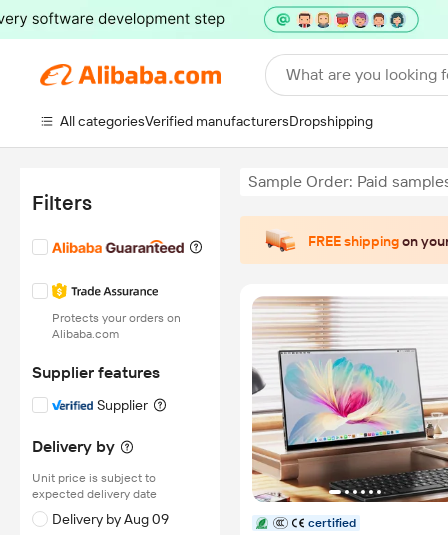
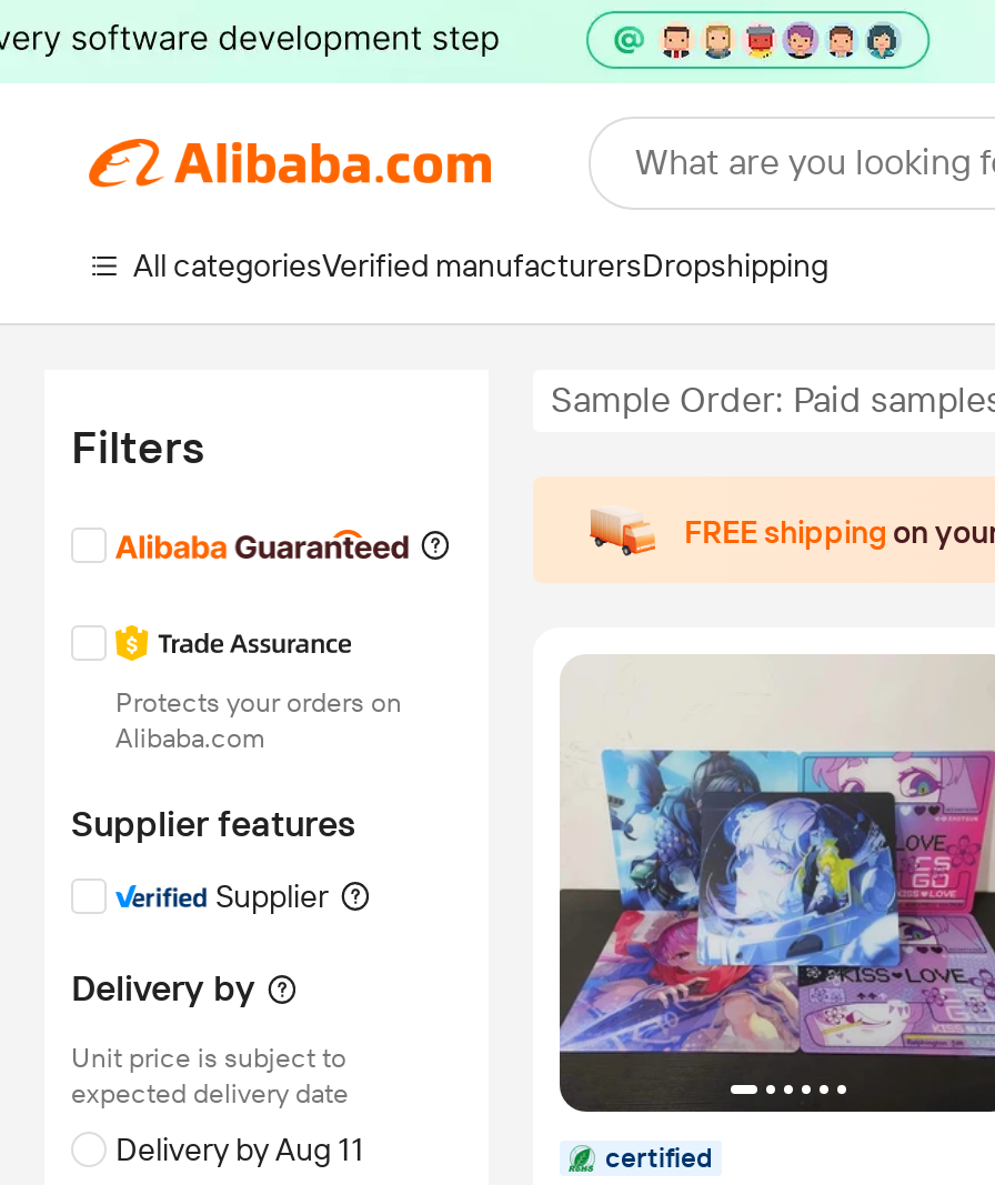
- [image]
+ [image]

- Delivery by Aug 09
+ Delivery by Aug 11
